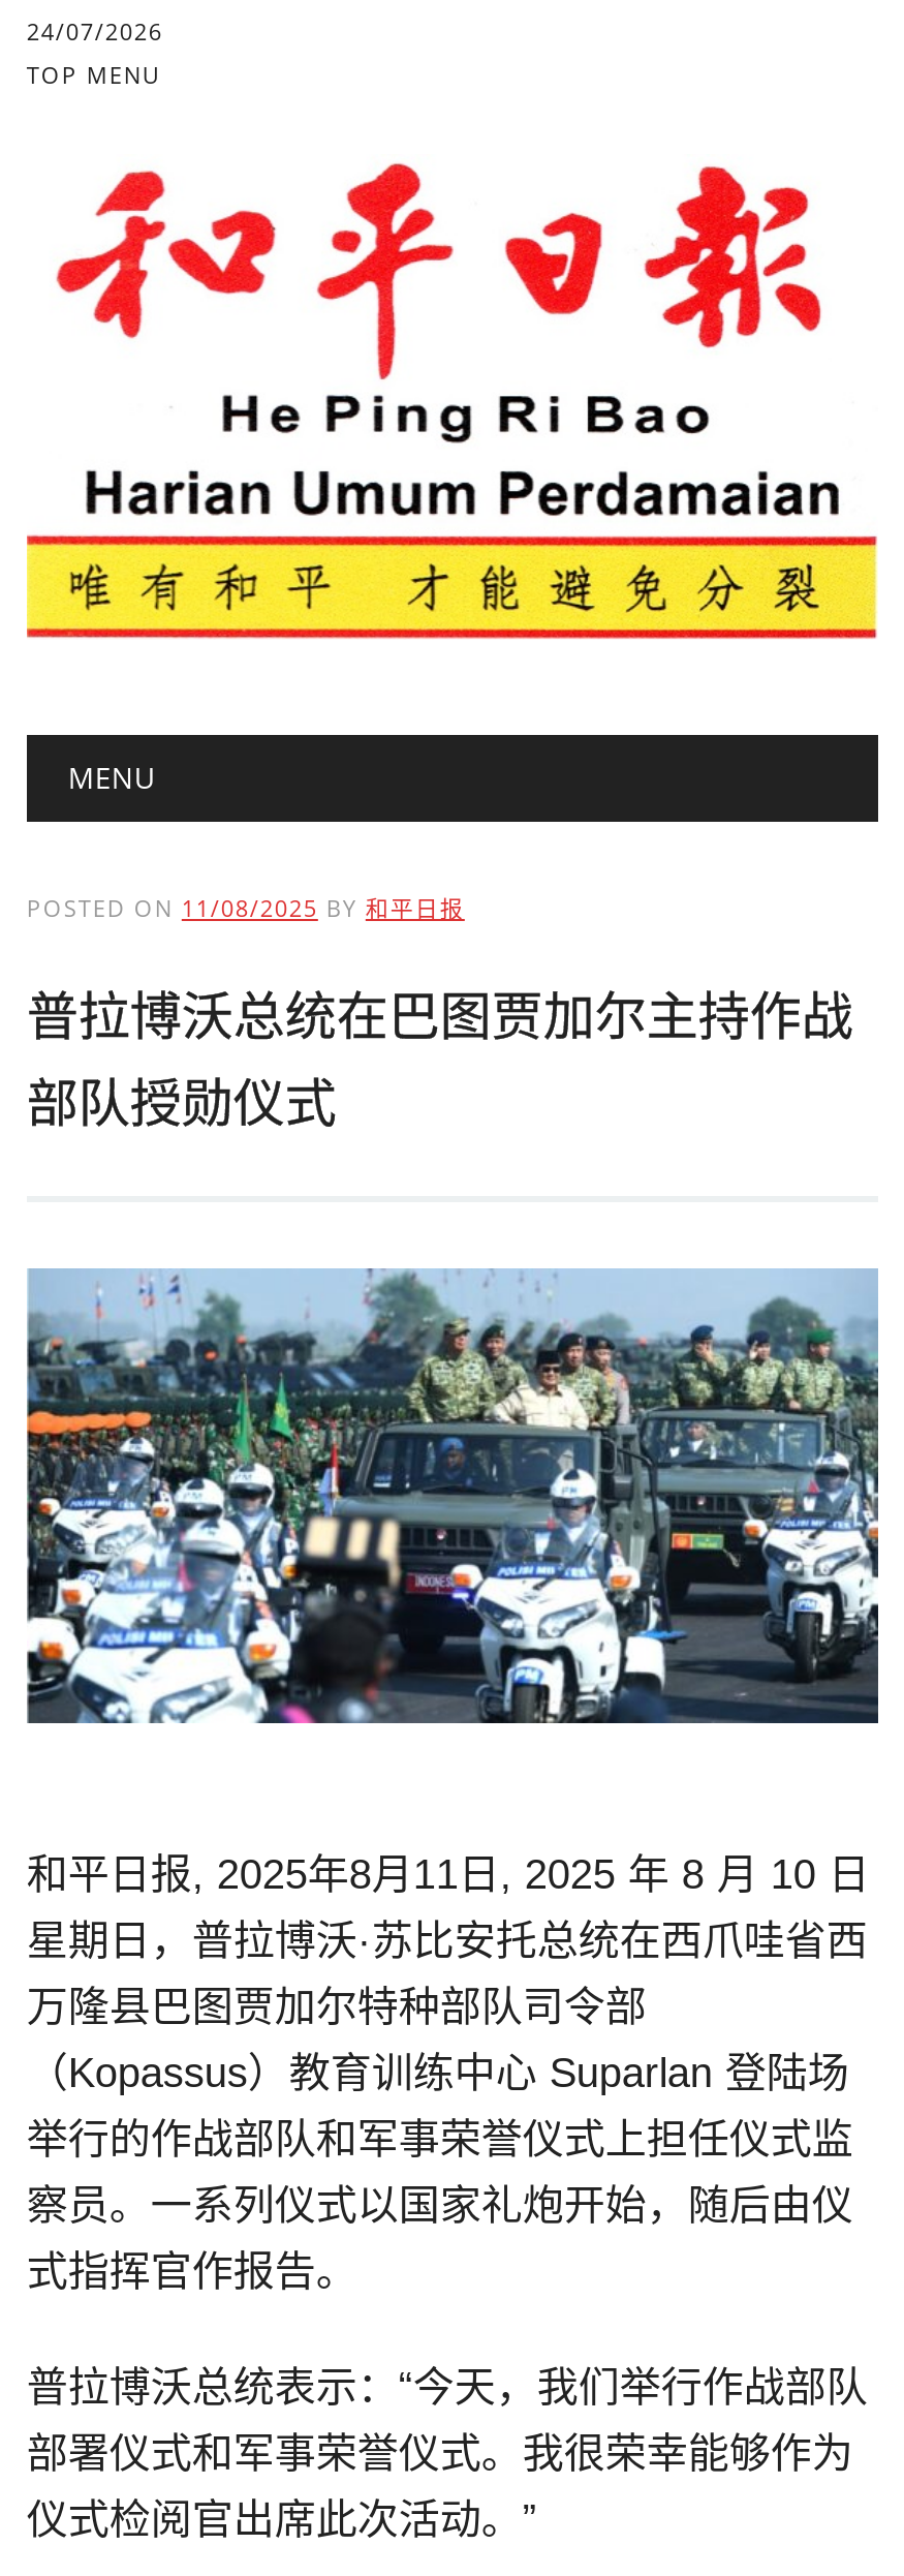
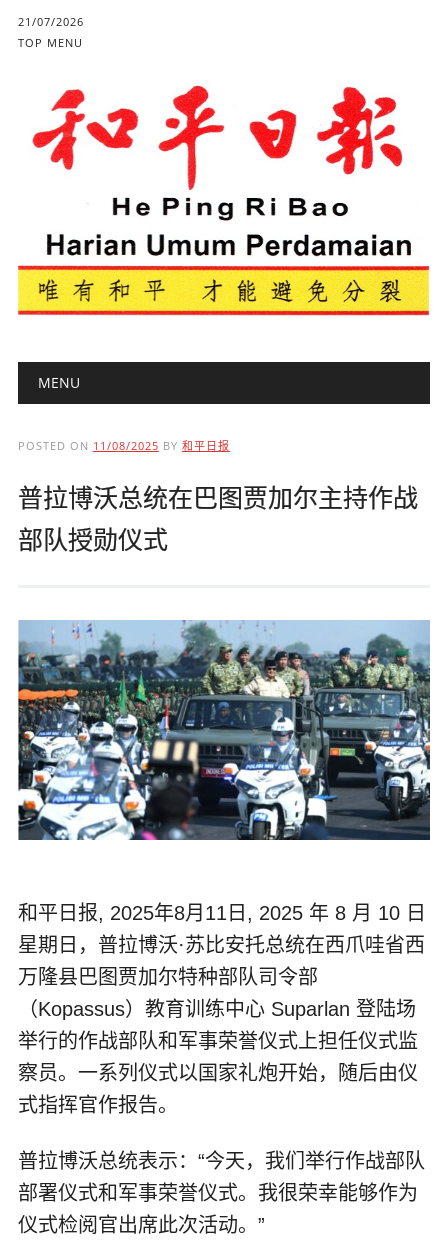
- 24/07/2026
+ 21/07/2026
